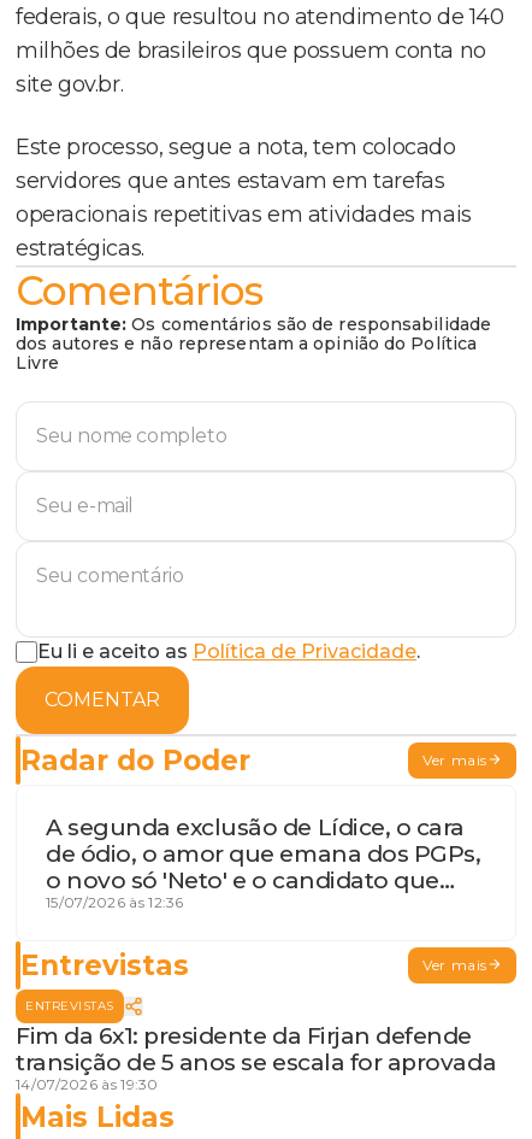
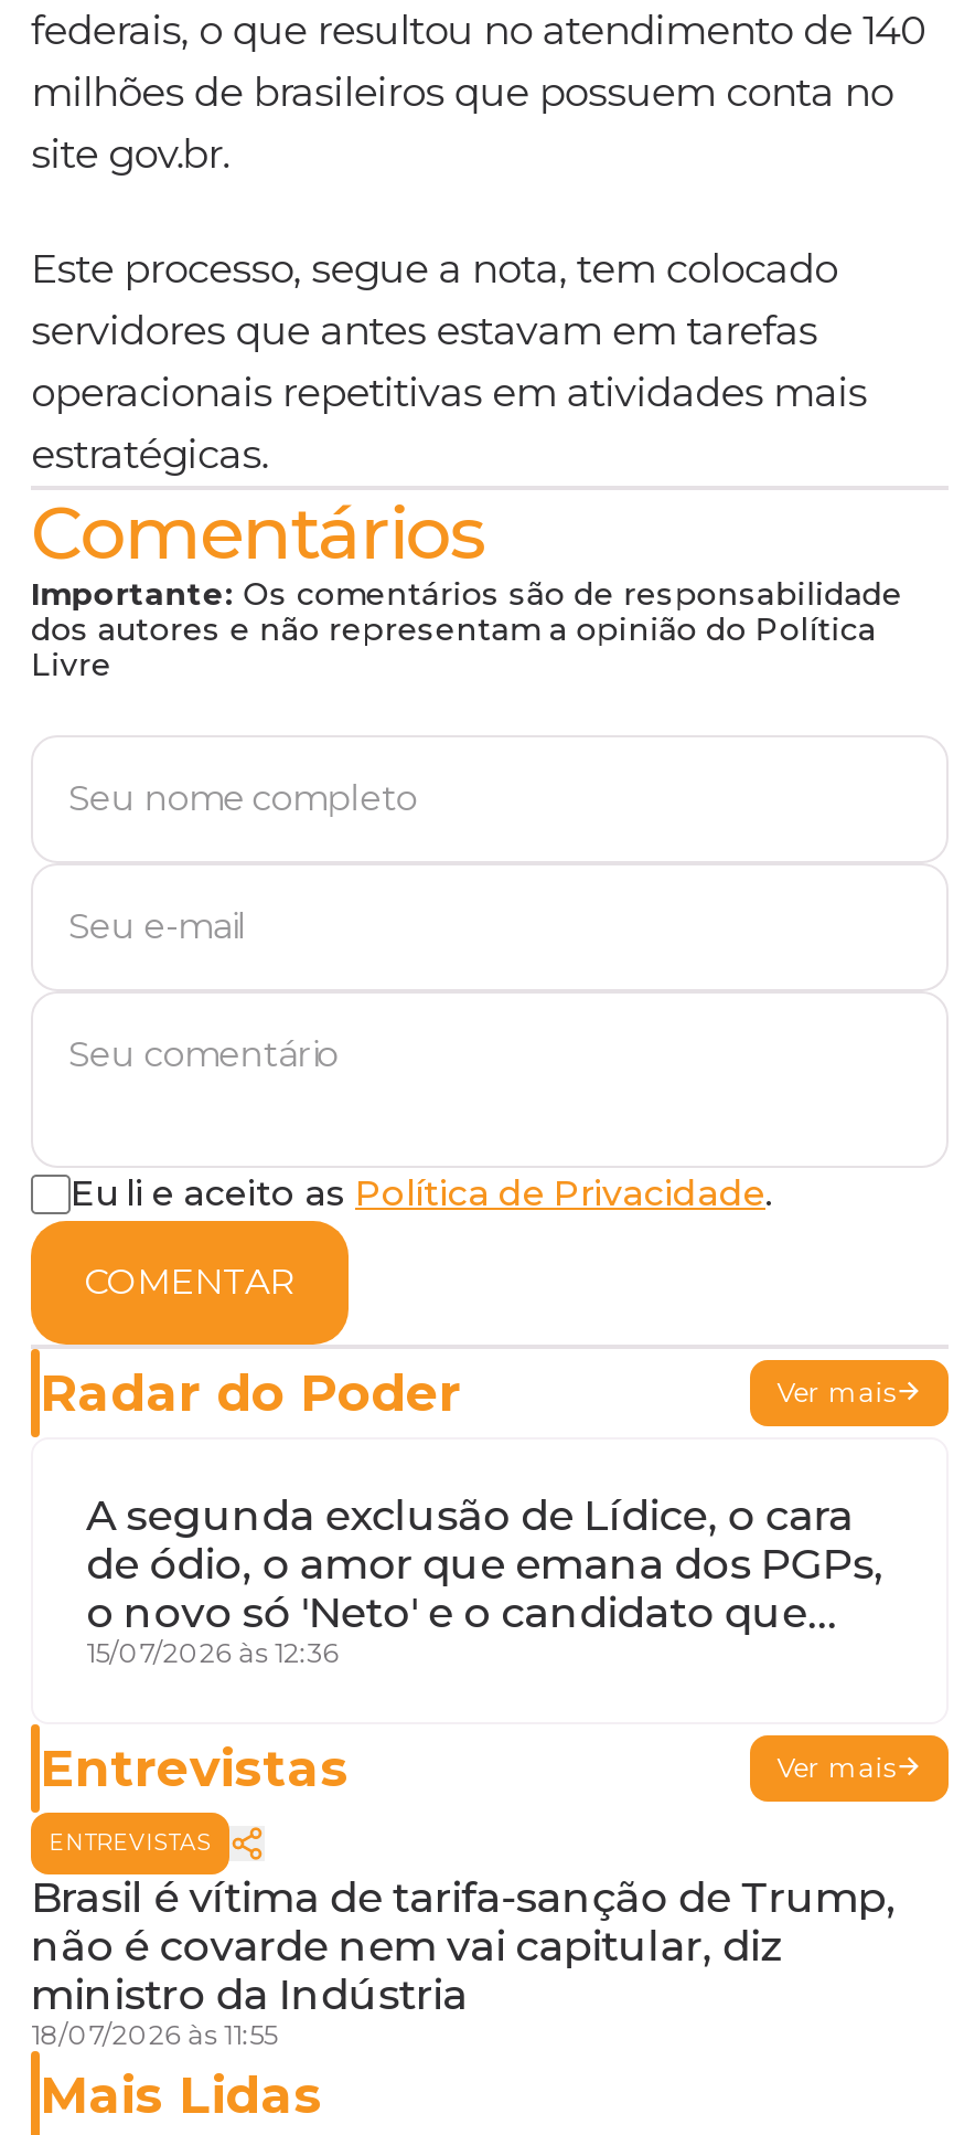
- Fim da 6x1: presidente da Firjan defende
- transição de 5 anos se escala for aprovada
- 14/07/2026 às 19:30
+ Brasil é vítima de tarifa-sanção de Trump,
+ não é covarde nem vai capitular, diz
+ ministro da Indústria
+ 18/07/2026 às 11:55
